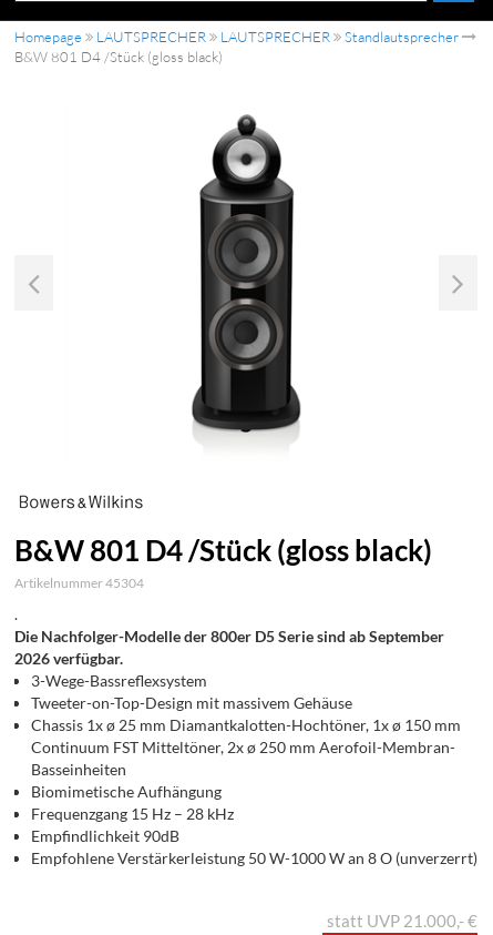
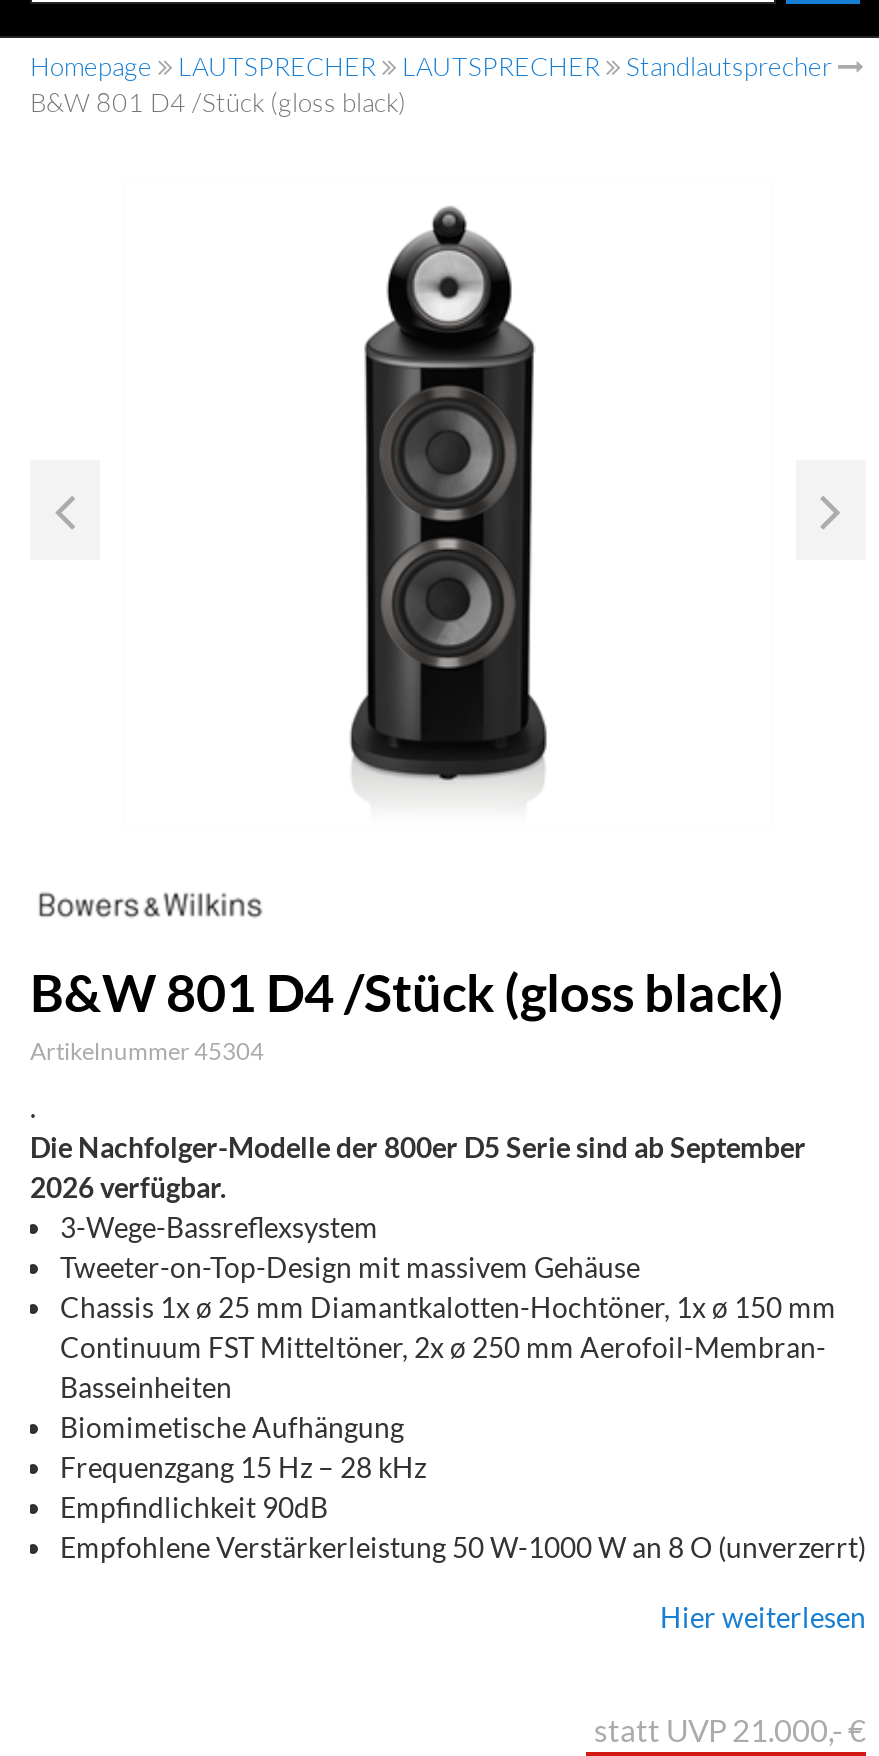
+ Hier weiterlesen
